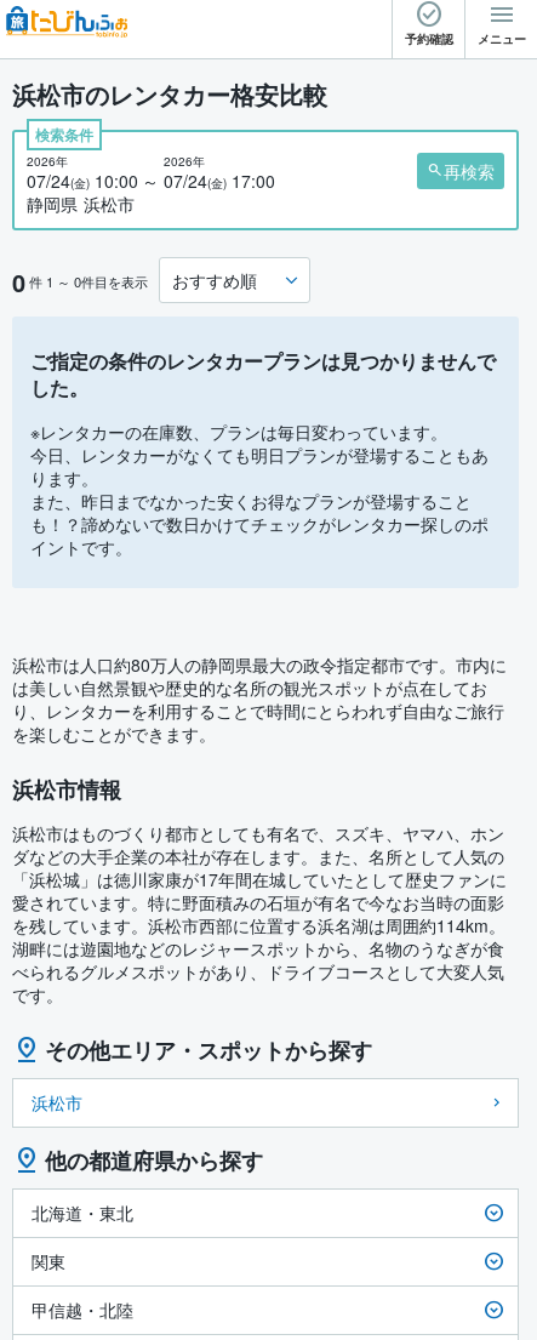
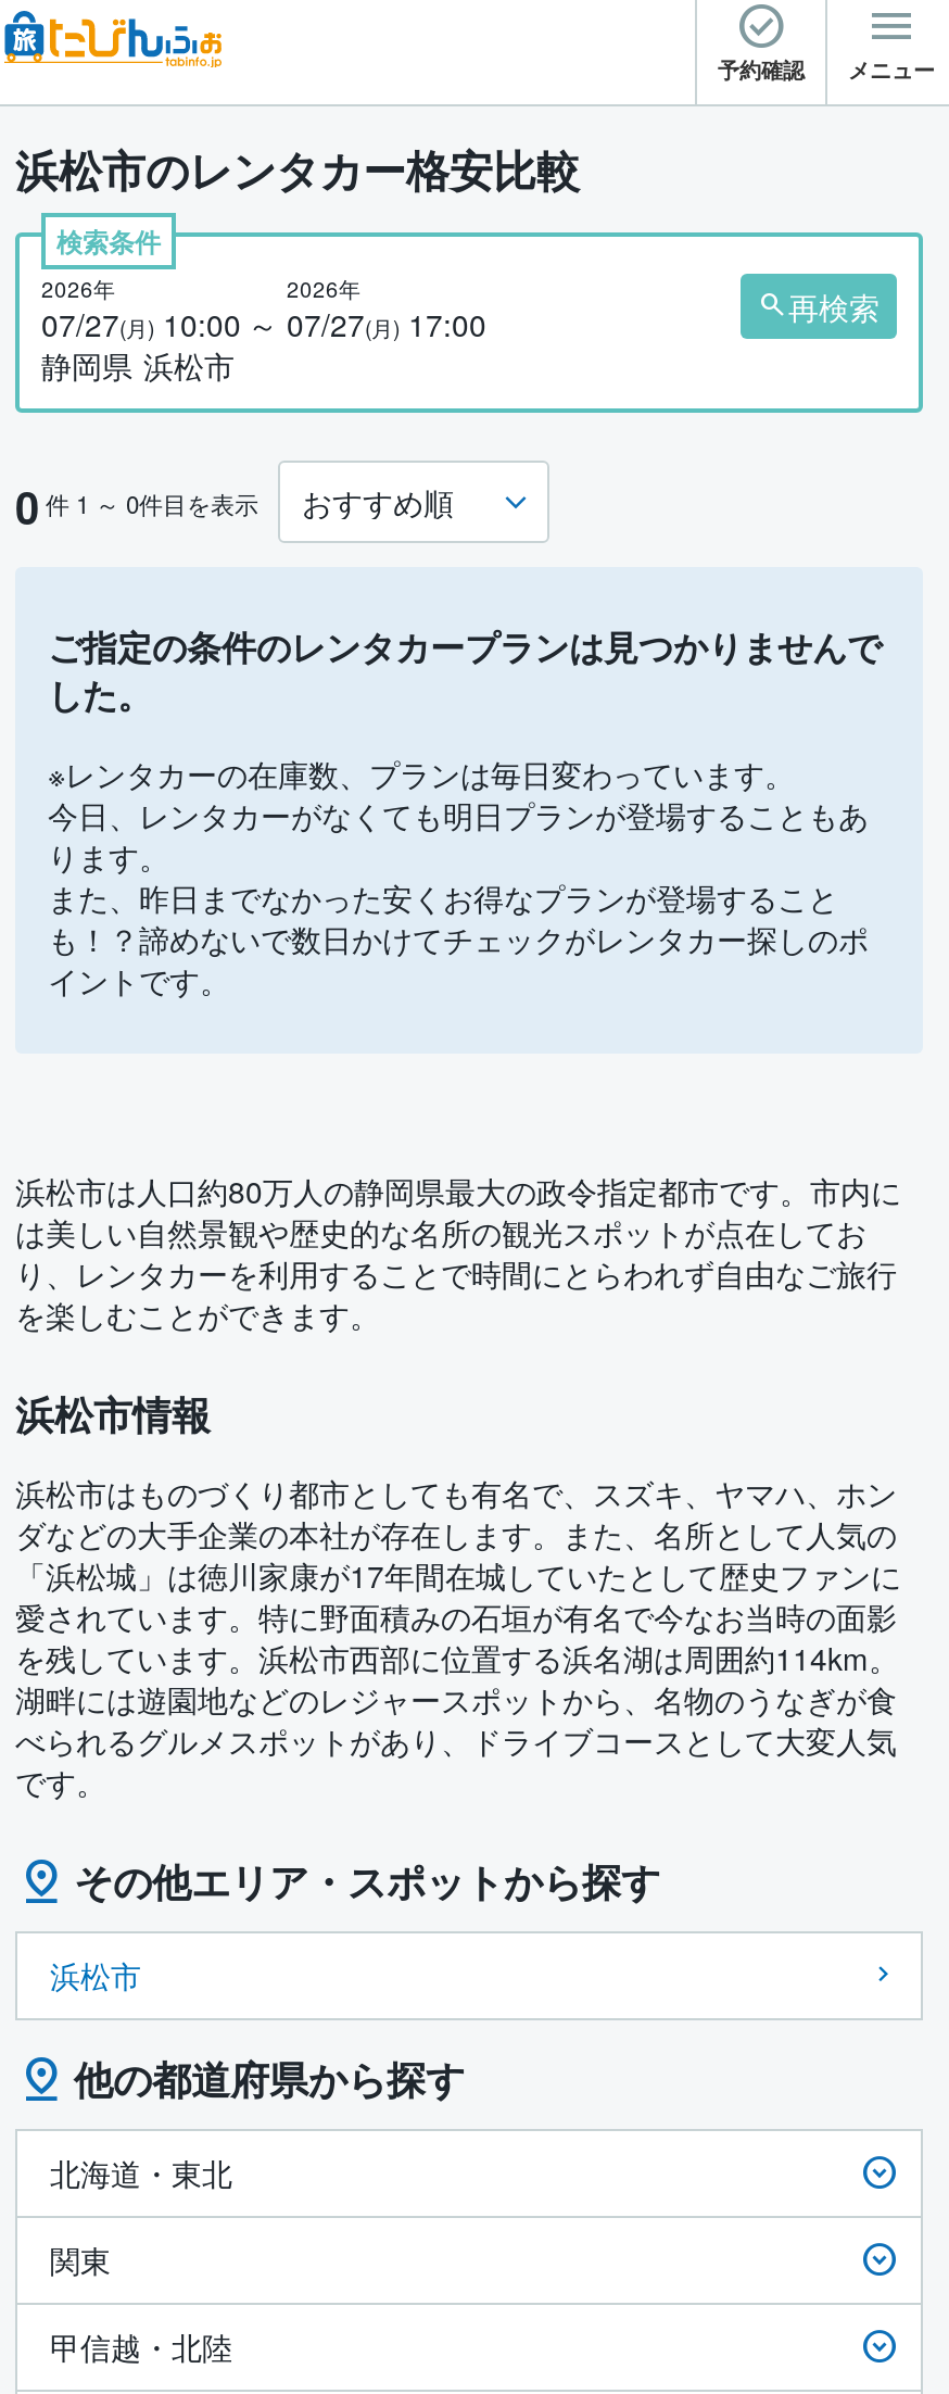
- 07/24(金) 10:00
+ 07/27(月) 10:00

- 07/24(金) 17:00
+ 07/27(月) 17:00
